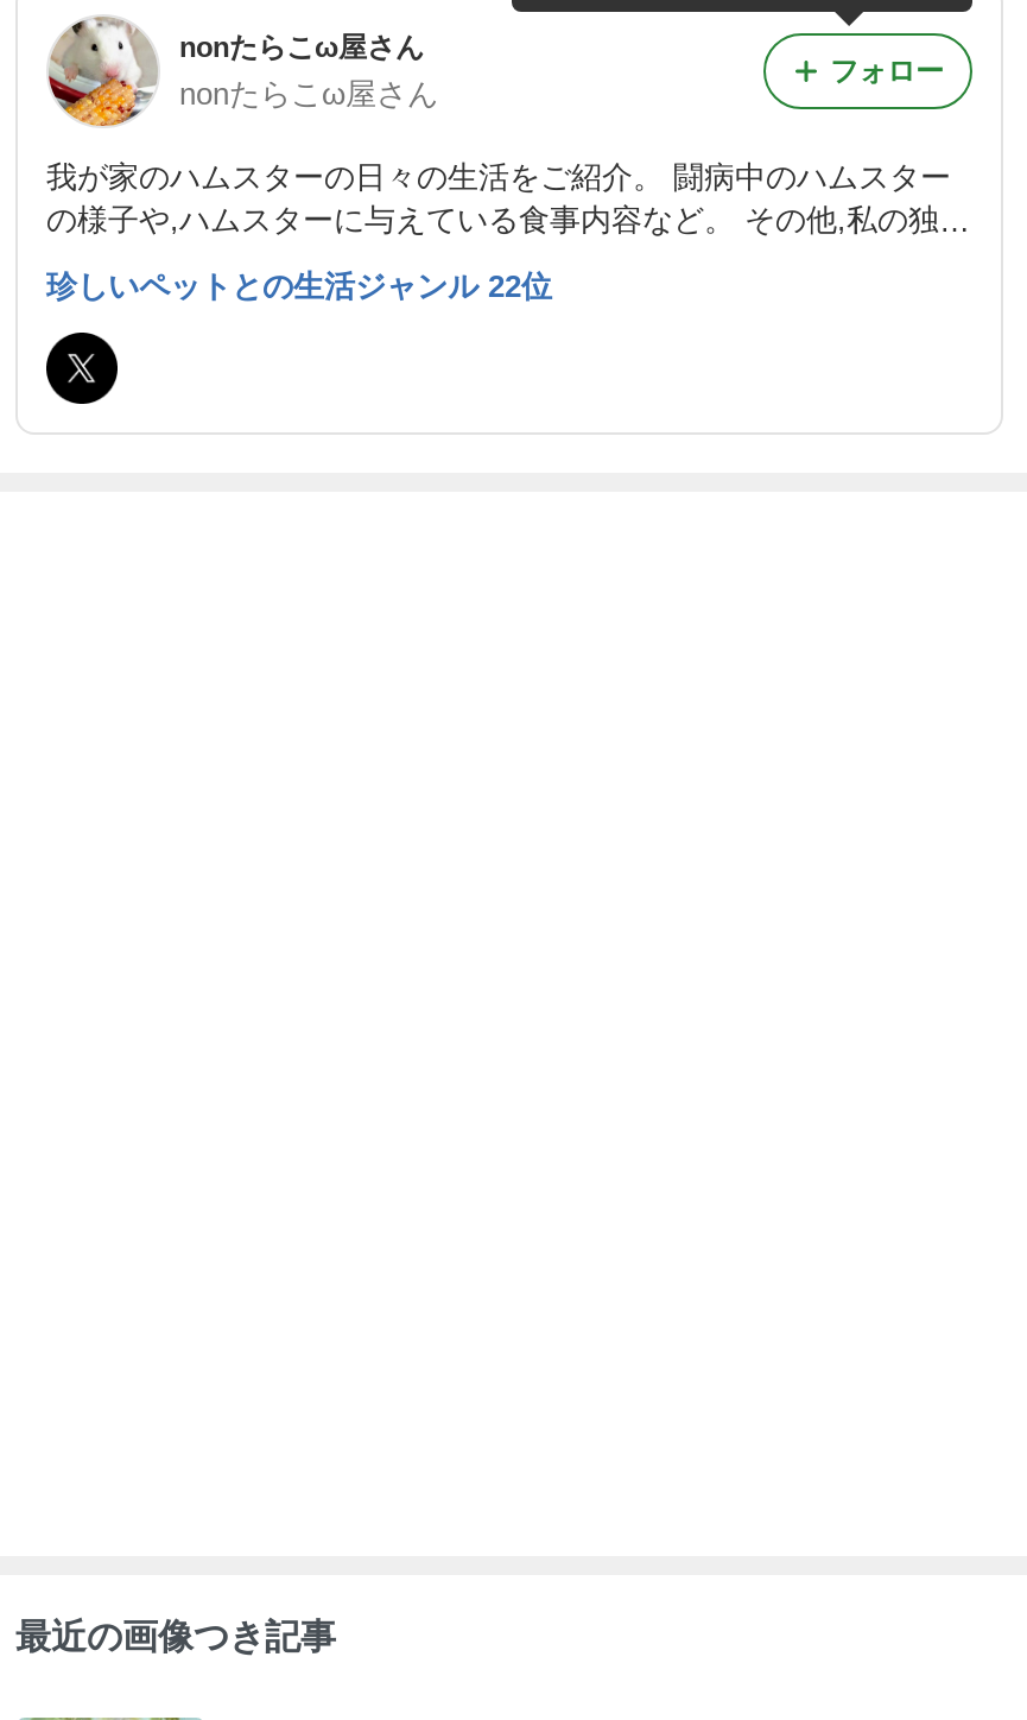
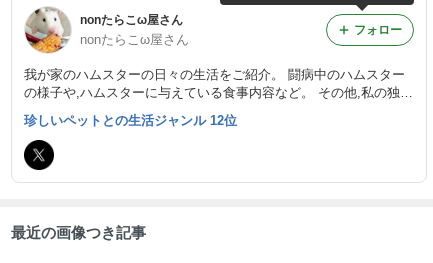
- 珍しいペットとの生活ジャンル 22位
+ 珍しいペットとの生活ジャンル 12位
